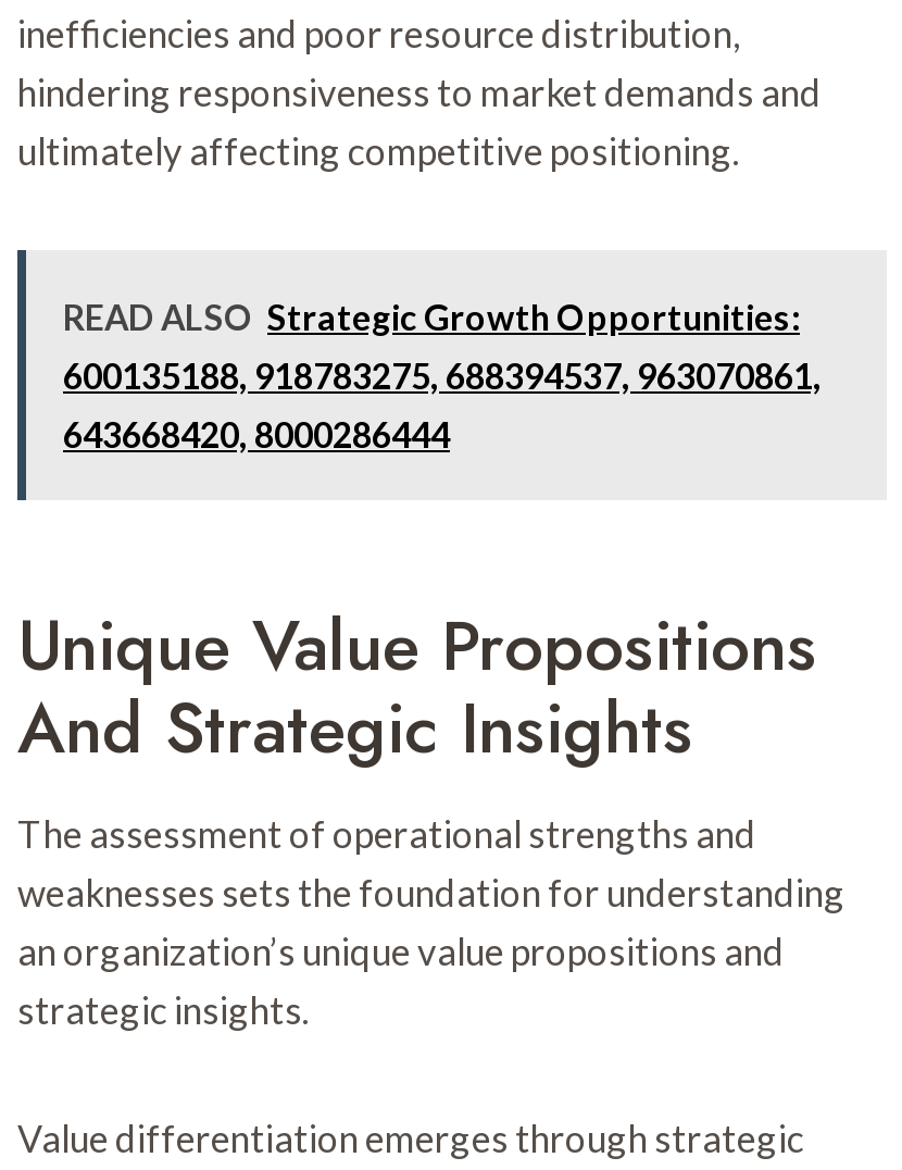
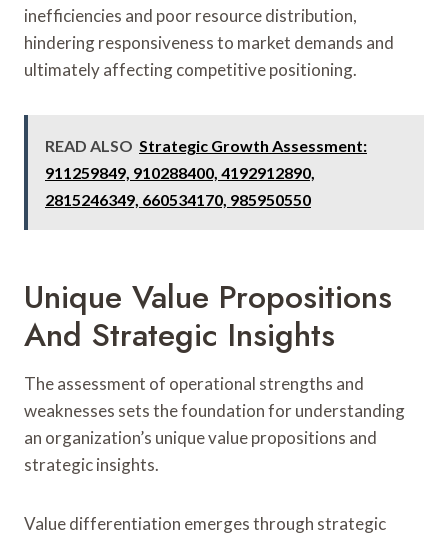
- READ ALSO Strategic Growth Opportunities:
- 600135188, 918783275, 688394537, 963070861,
- 643668420, 8000286444
+ READ ALSO Strategic Growth Assessment:
+ 911259849, 910288400, 4192912890,
+ 2815246349, 660534170, 985950550
